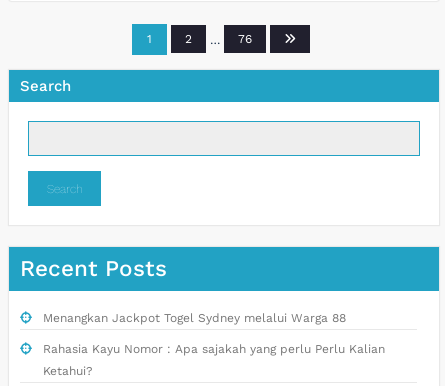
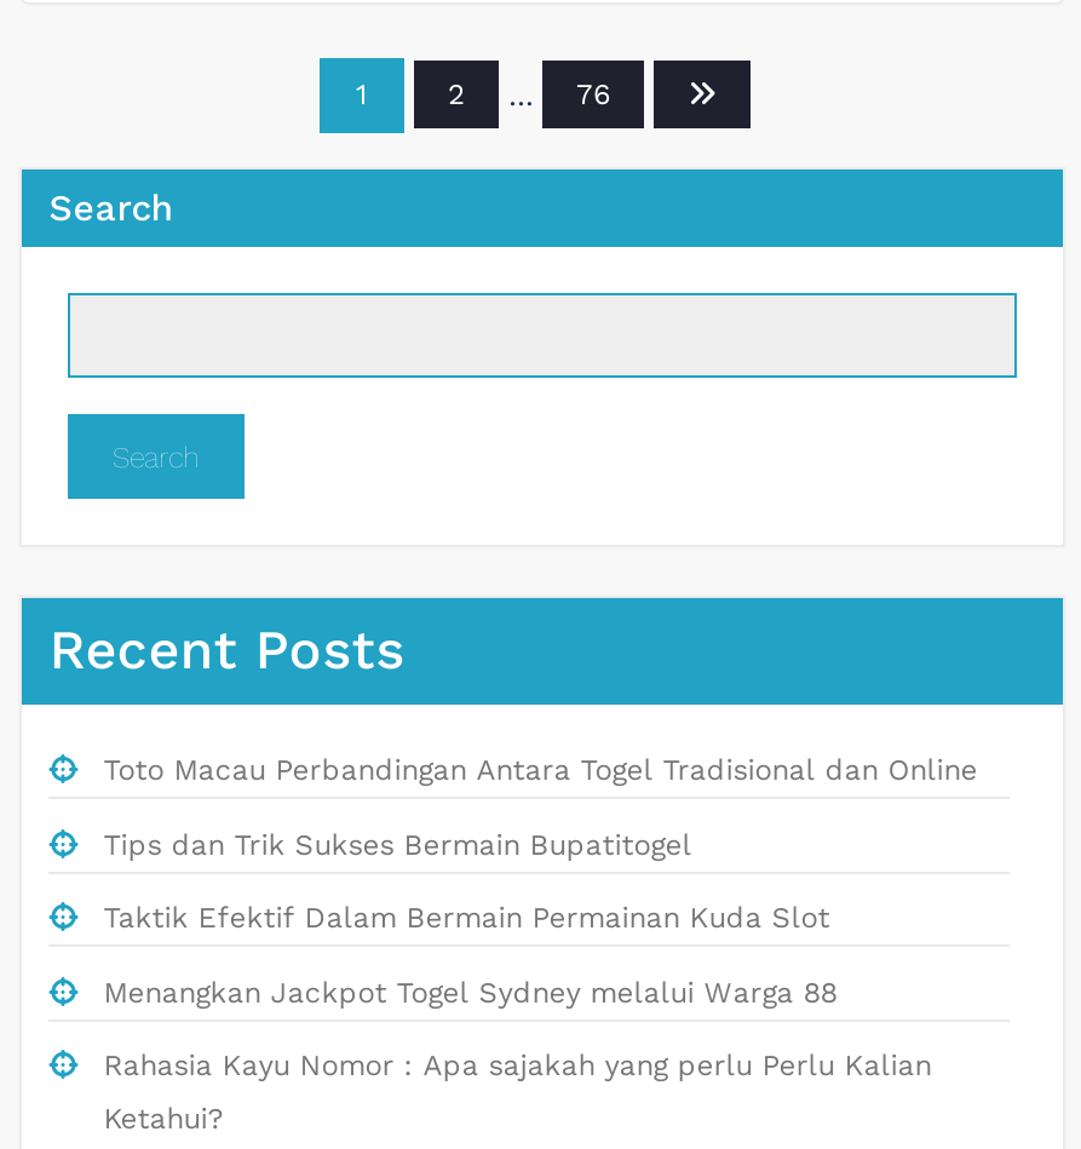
+ Toto Macau Perbandingan Antara Togel Tradisional dan Online
+ Tips dan Trik Sukses Bermain Bupatitogel
+ Taktik Efektif Dalam Bermain Permainan Kuda Slot
